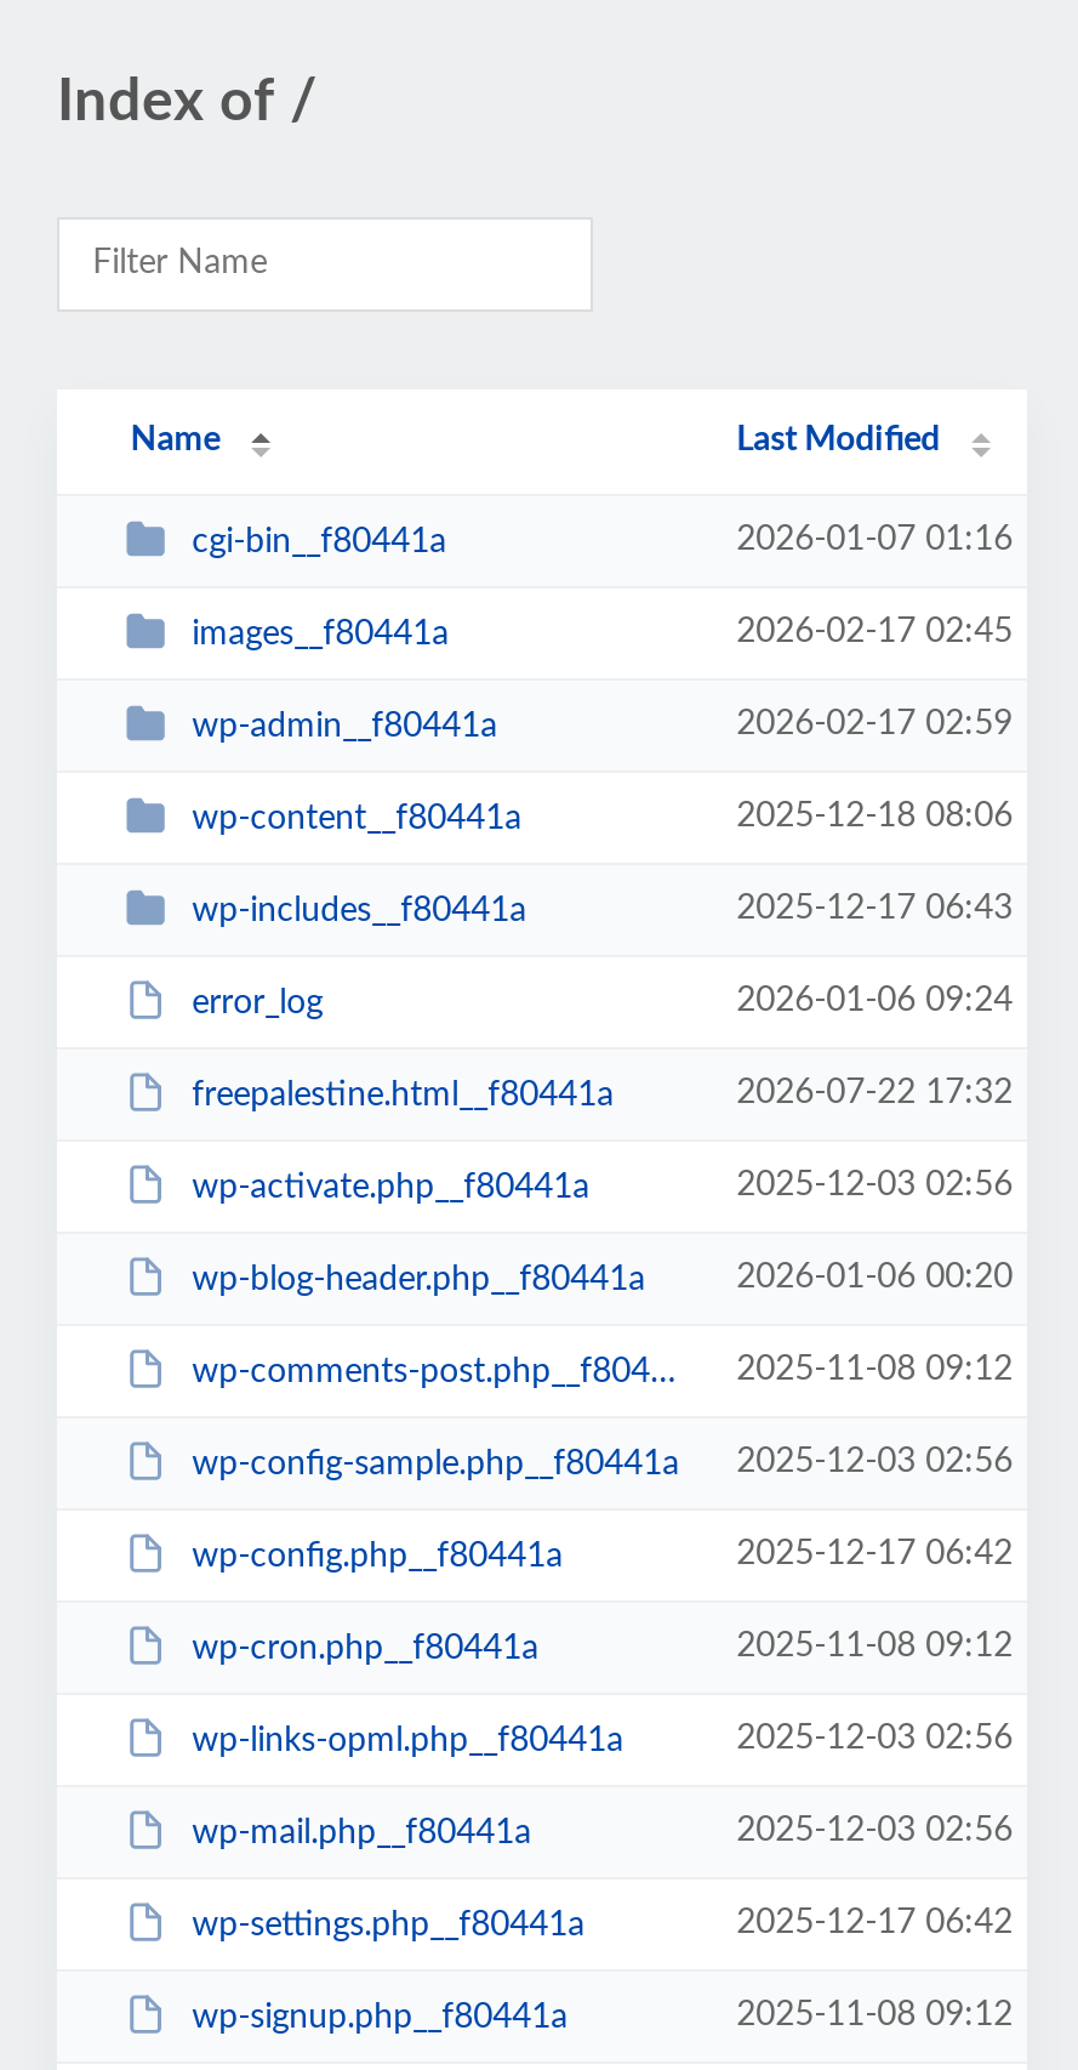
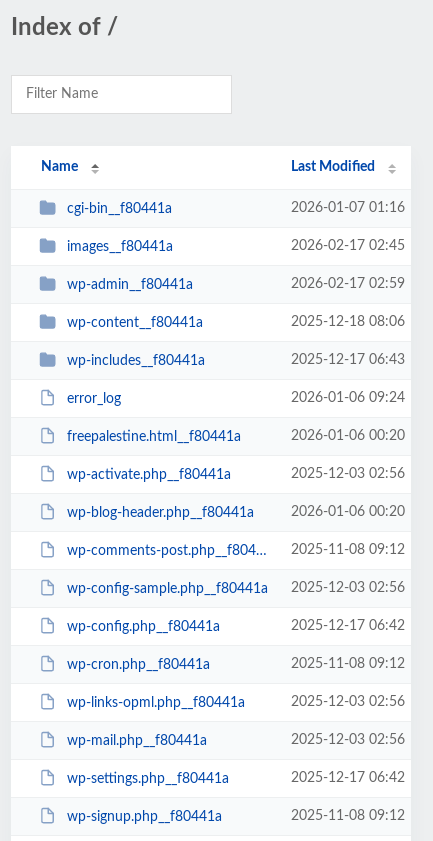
- 2026-07-22 17:32
+ 2026-01-06 00:20
